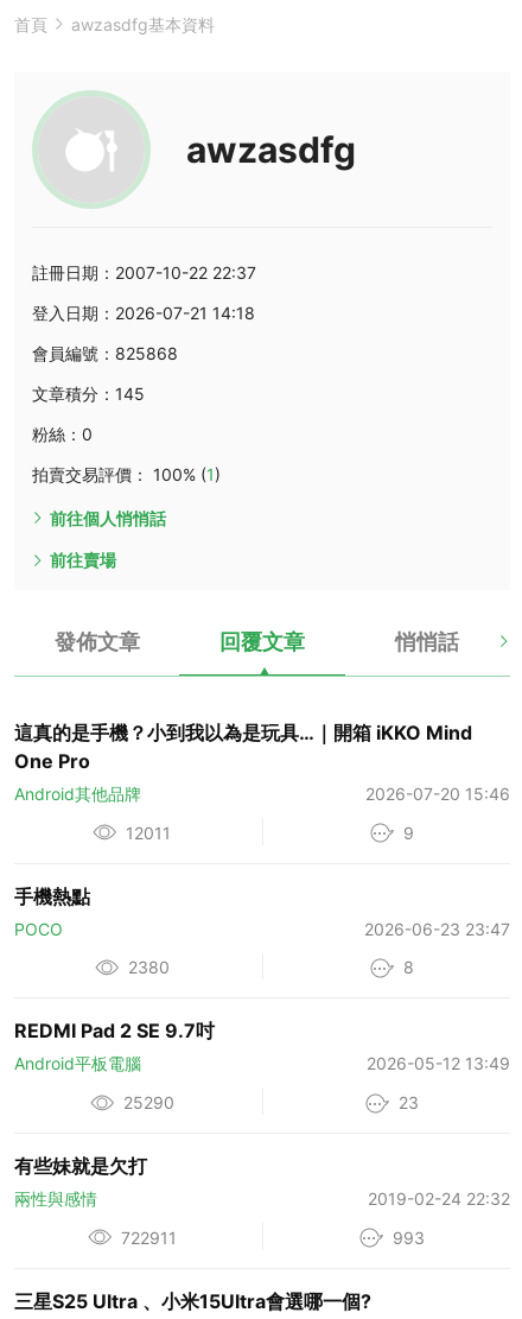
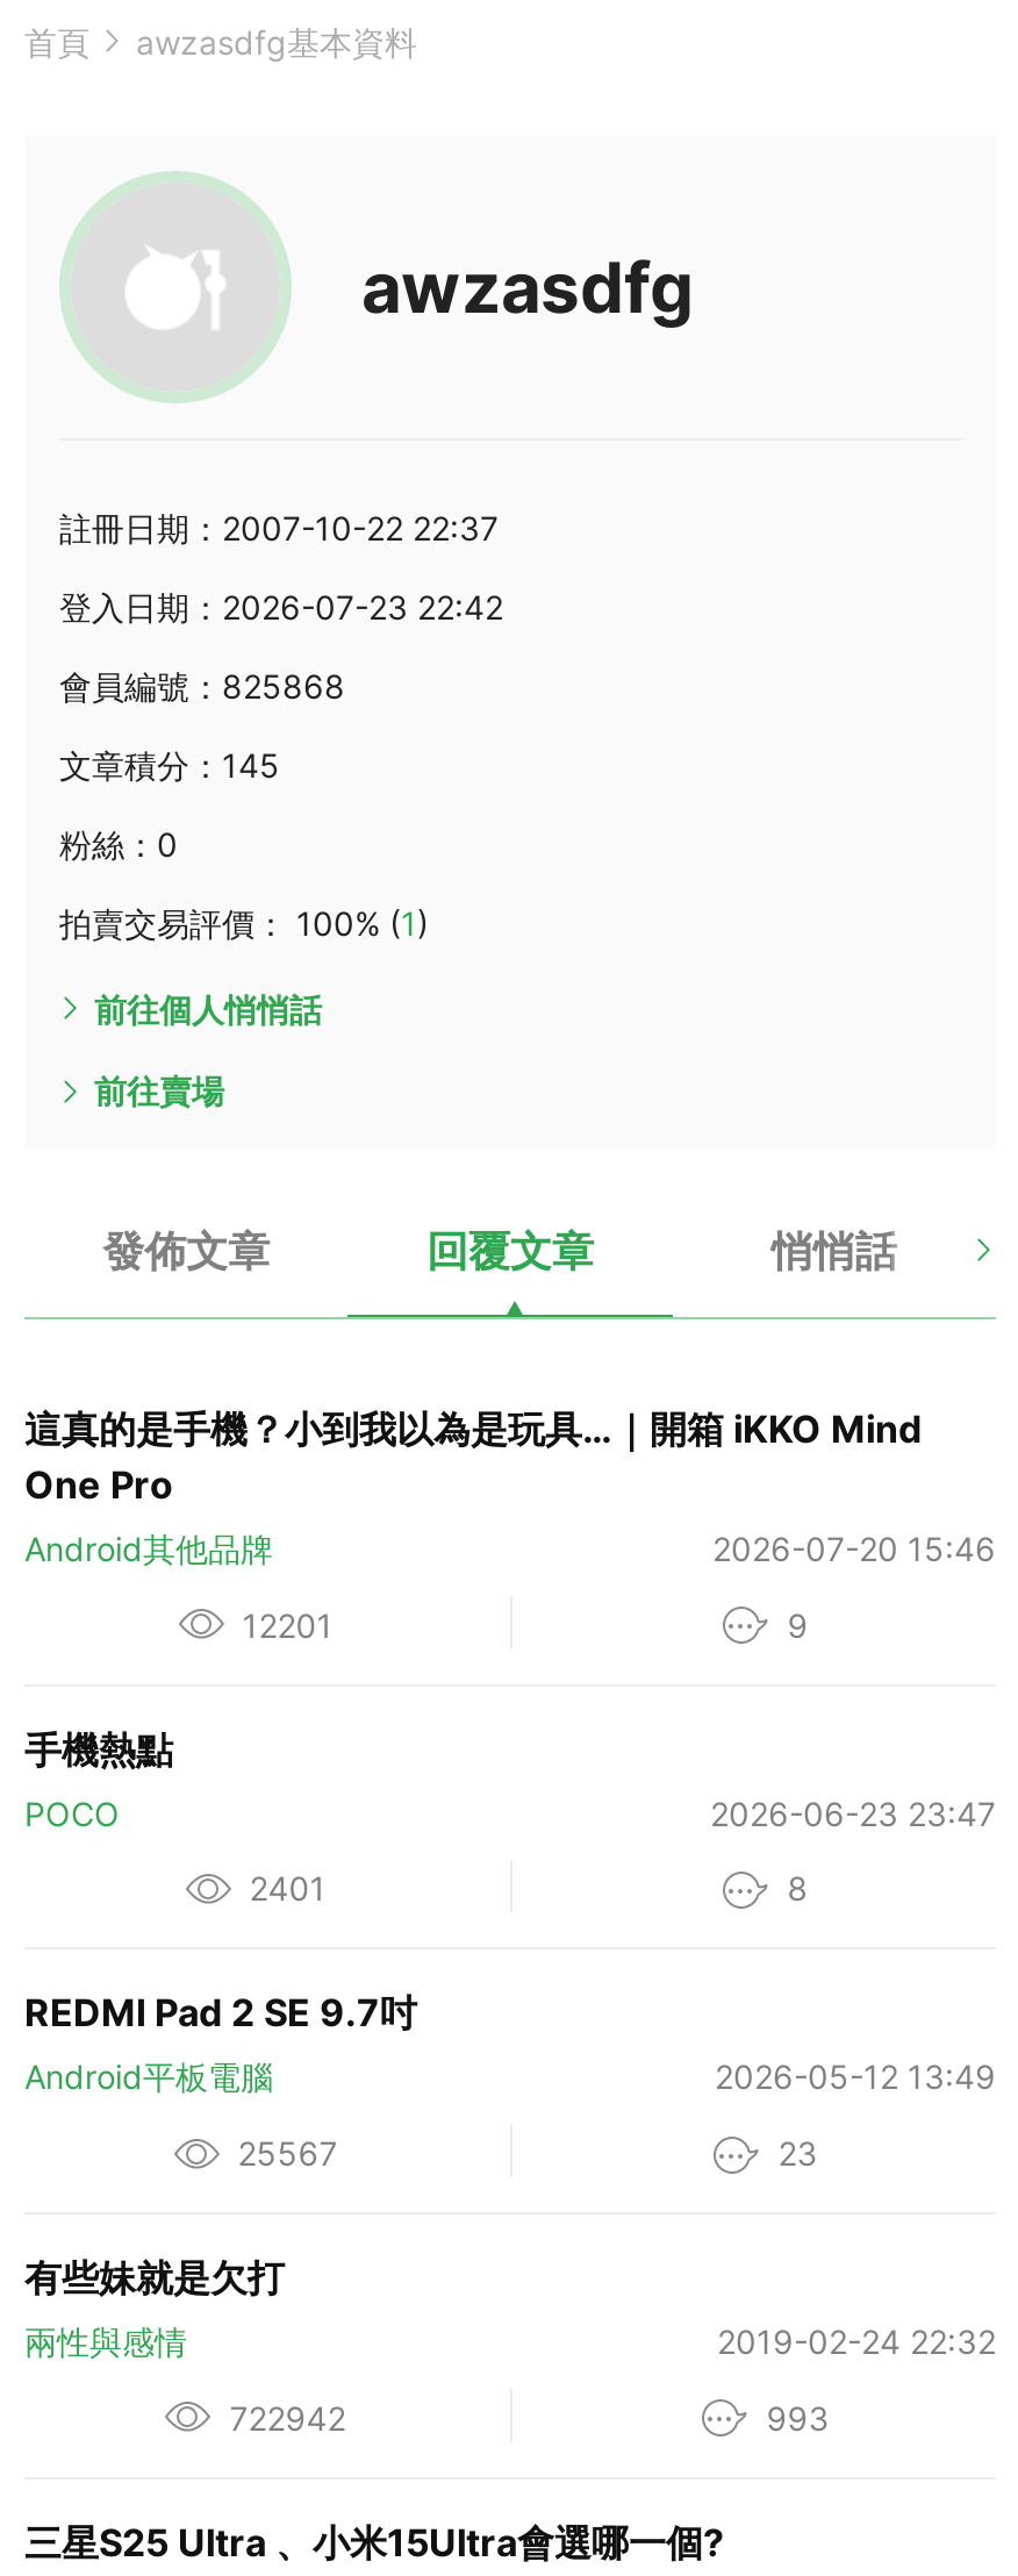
- 登入日期：2026-07-21 14:18
+ 登入日期：2026-07-23 22:42

- 12011
+ 12201

- 2380
+ 2401

- 25290
+ 25567

- 722911
+ 722942
